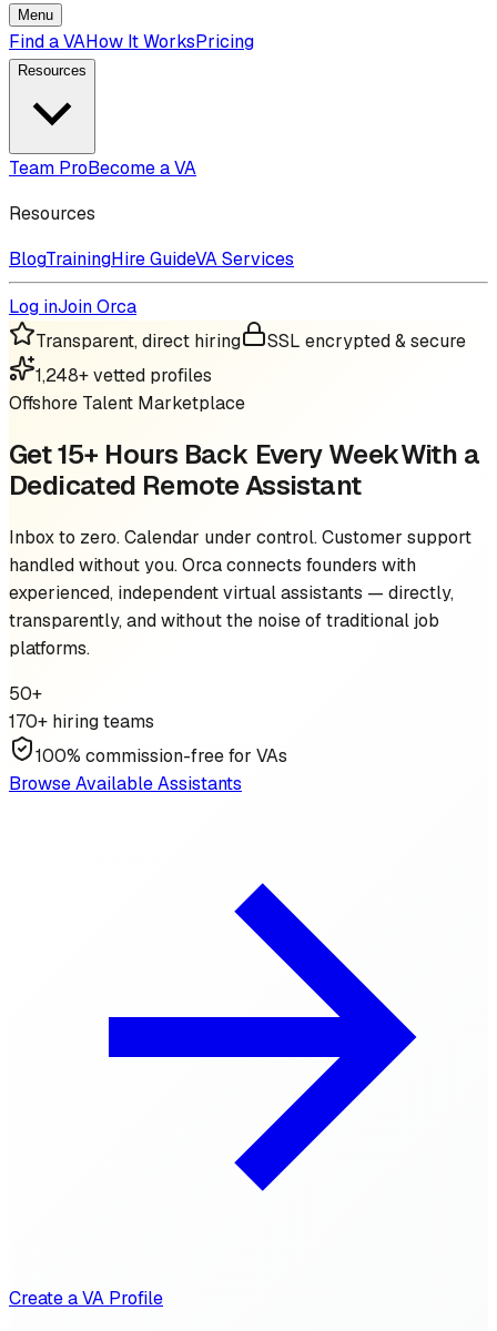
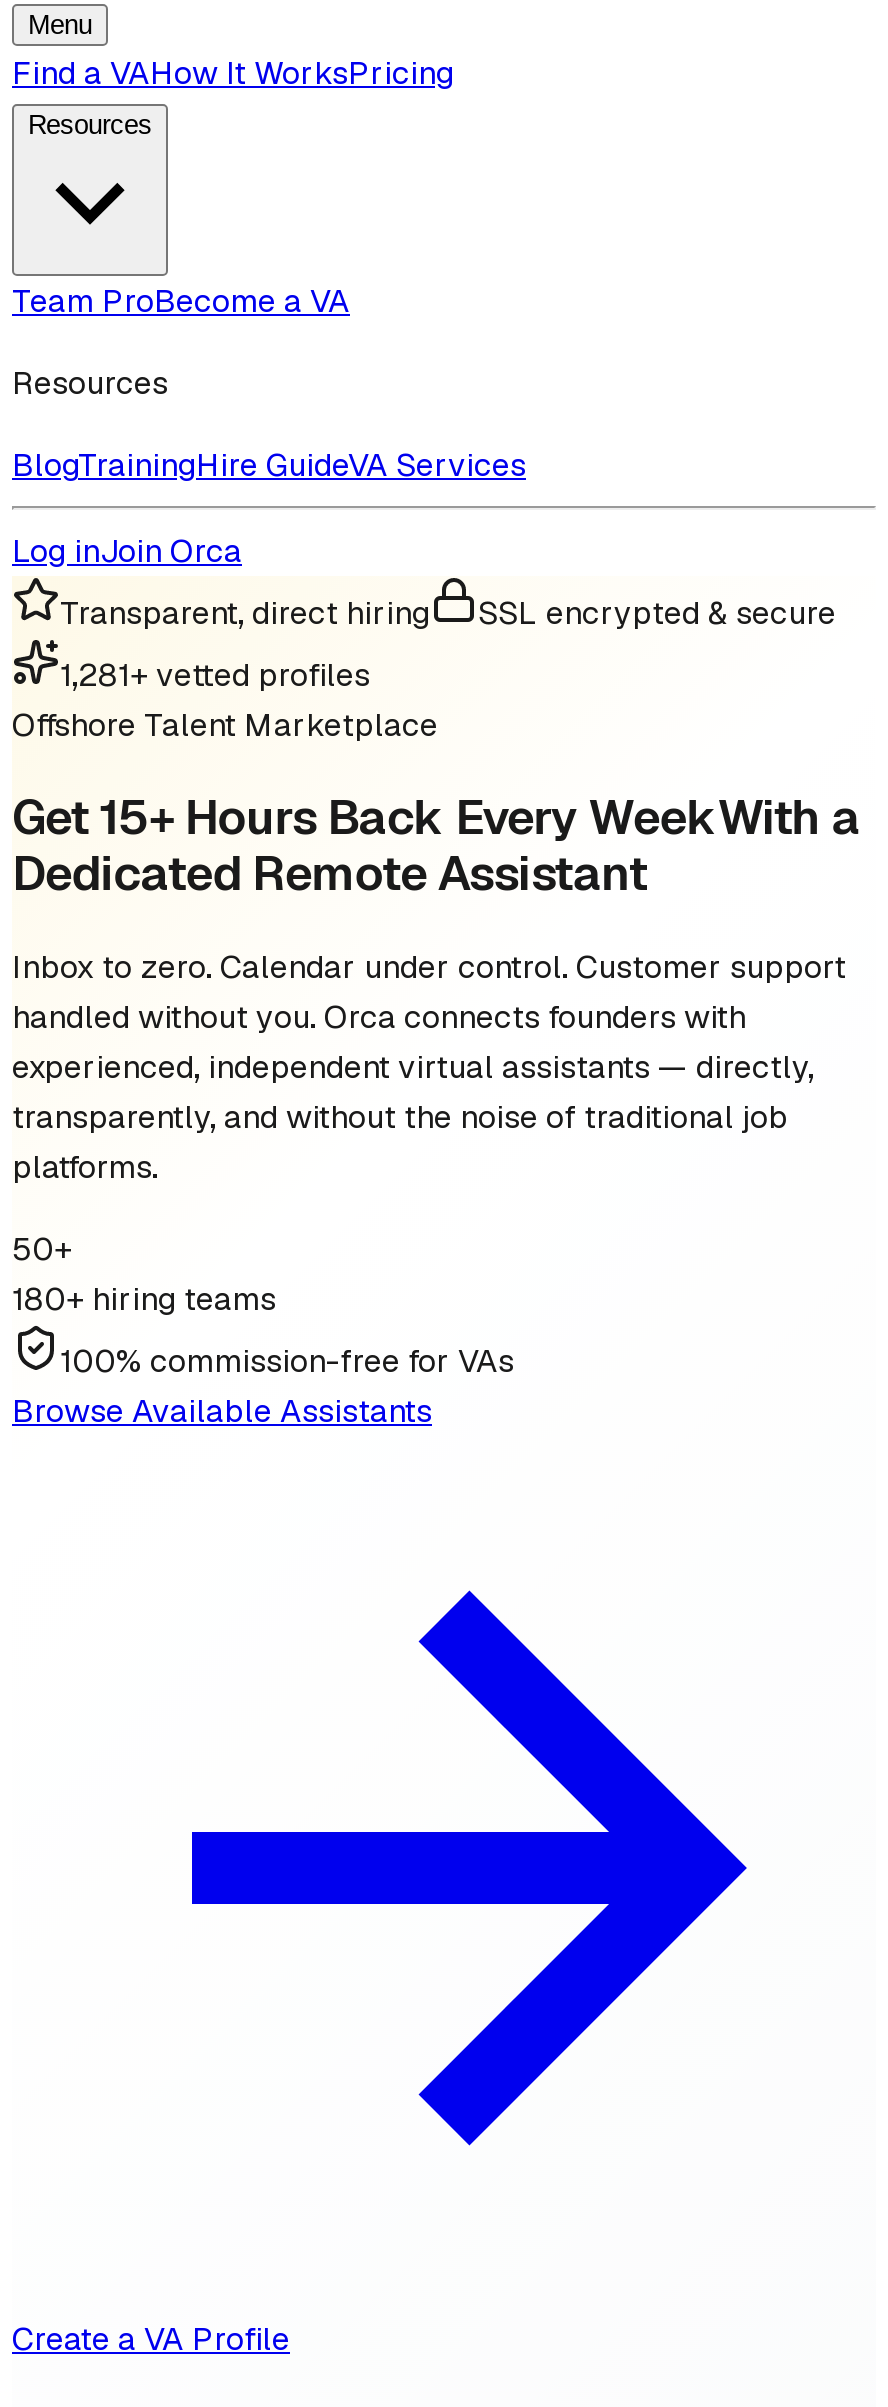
- 1,248+ vetted profiles
+ 1,281+ vetted profiles

- 170+ hiring teams
+ 180+ hiring teams
